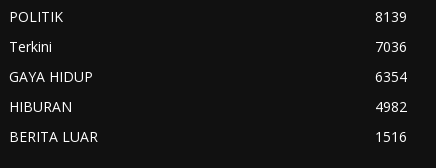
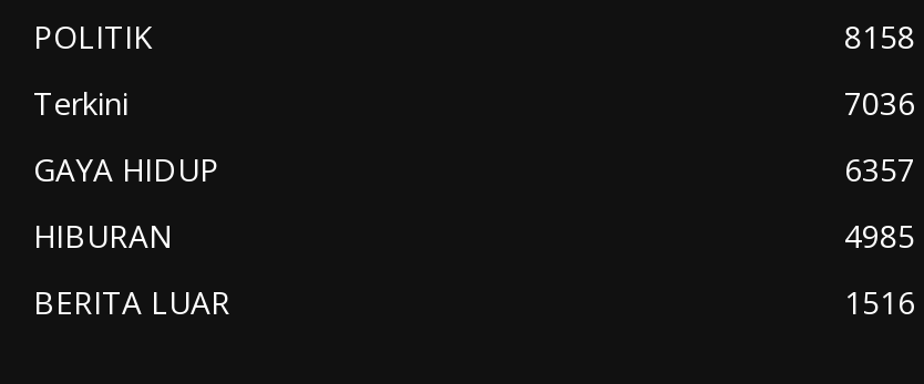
- 8139
+ 8158

- 6354
+ 6357

- 4982
+ 4985
